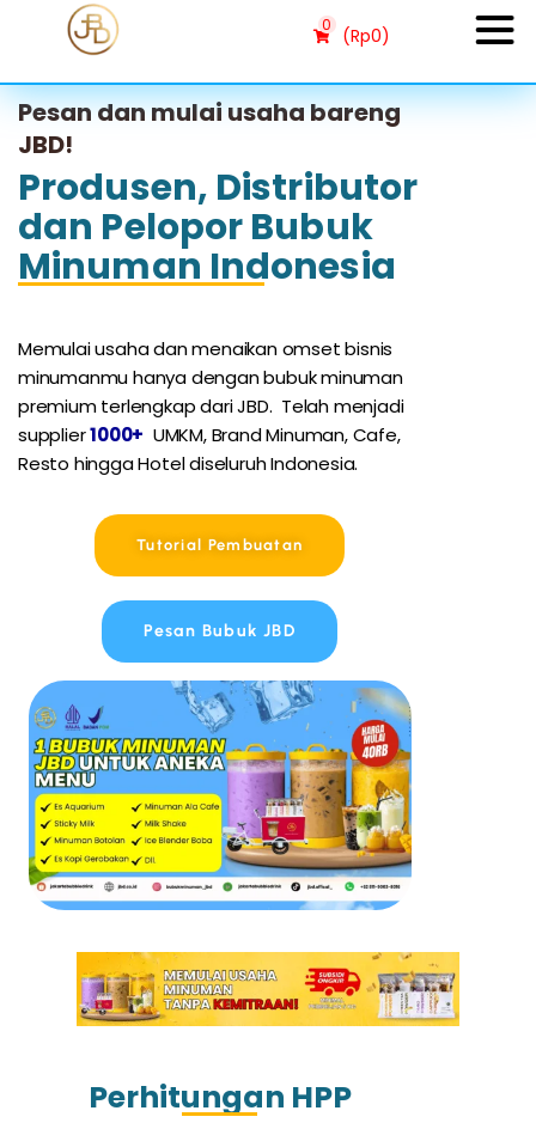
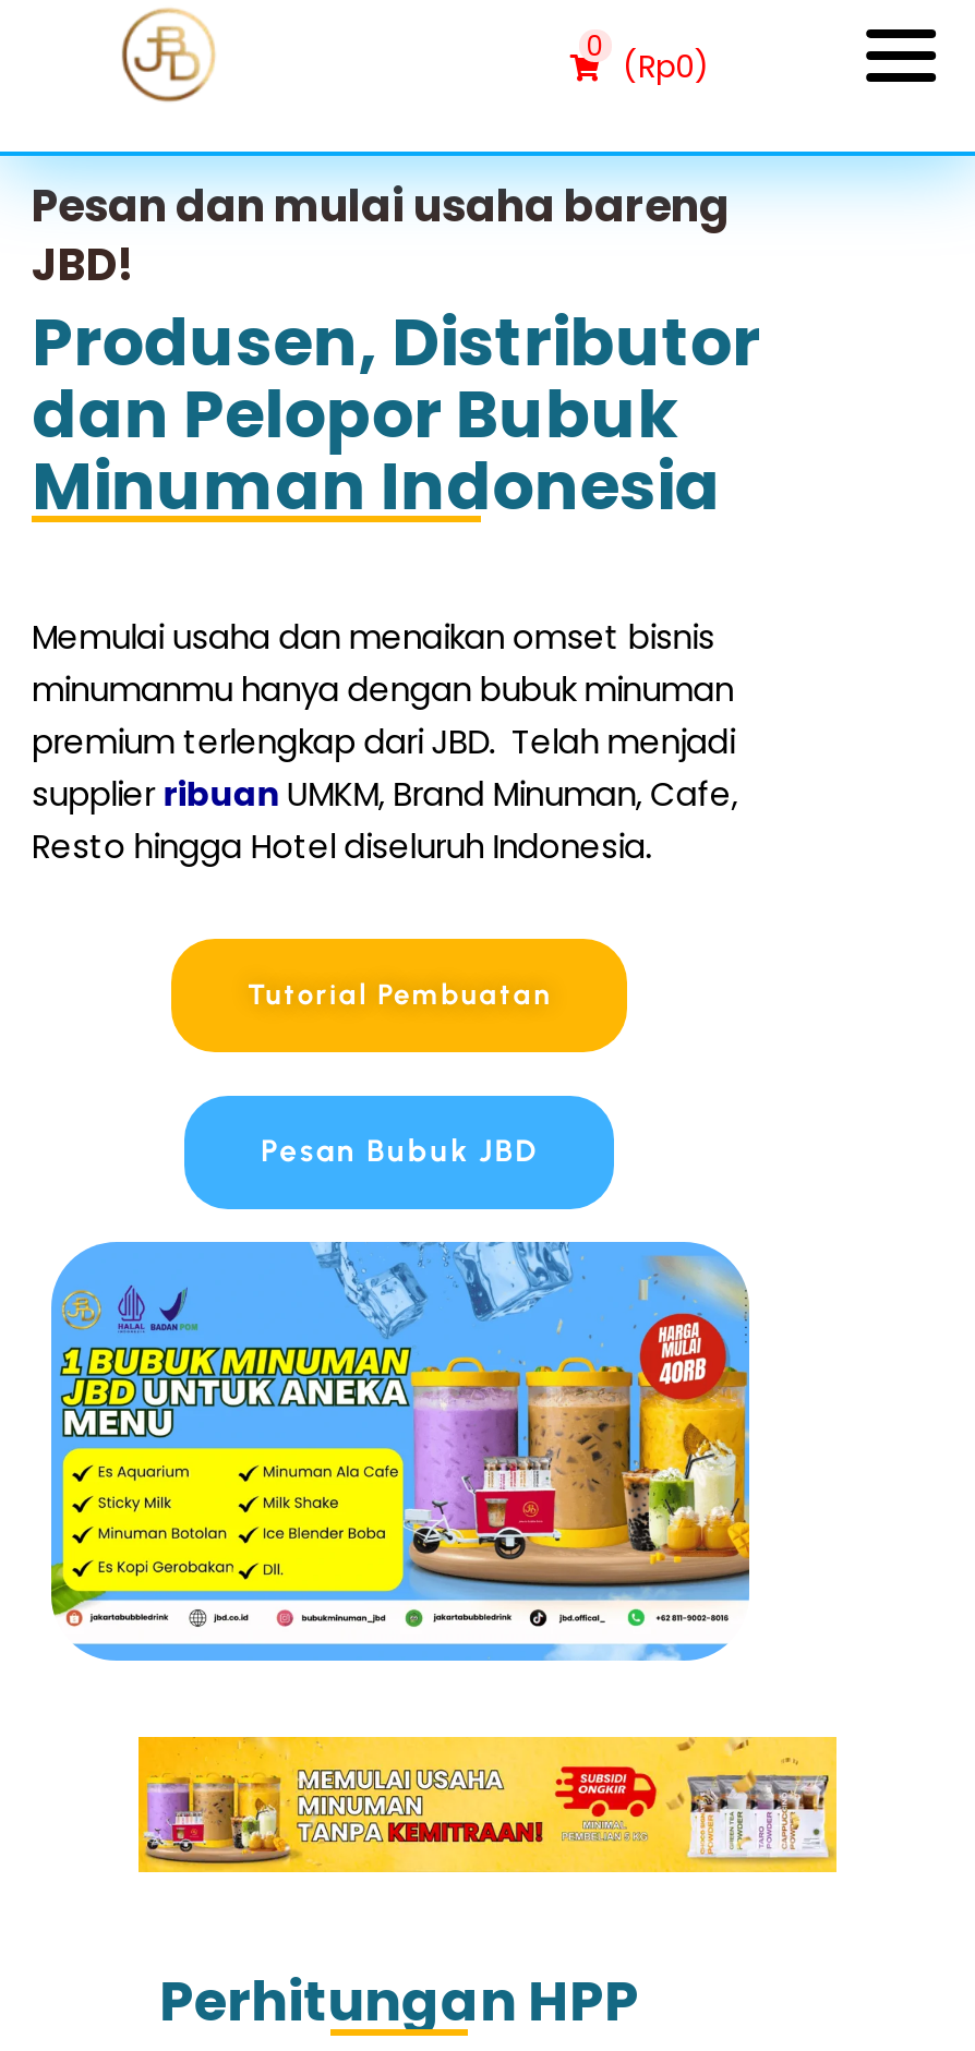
- supplier1000+ UMKM, Brand Minuman, Cafe,
+ supplier ribuan UMKM, Brand Minuman, Cafe,
